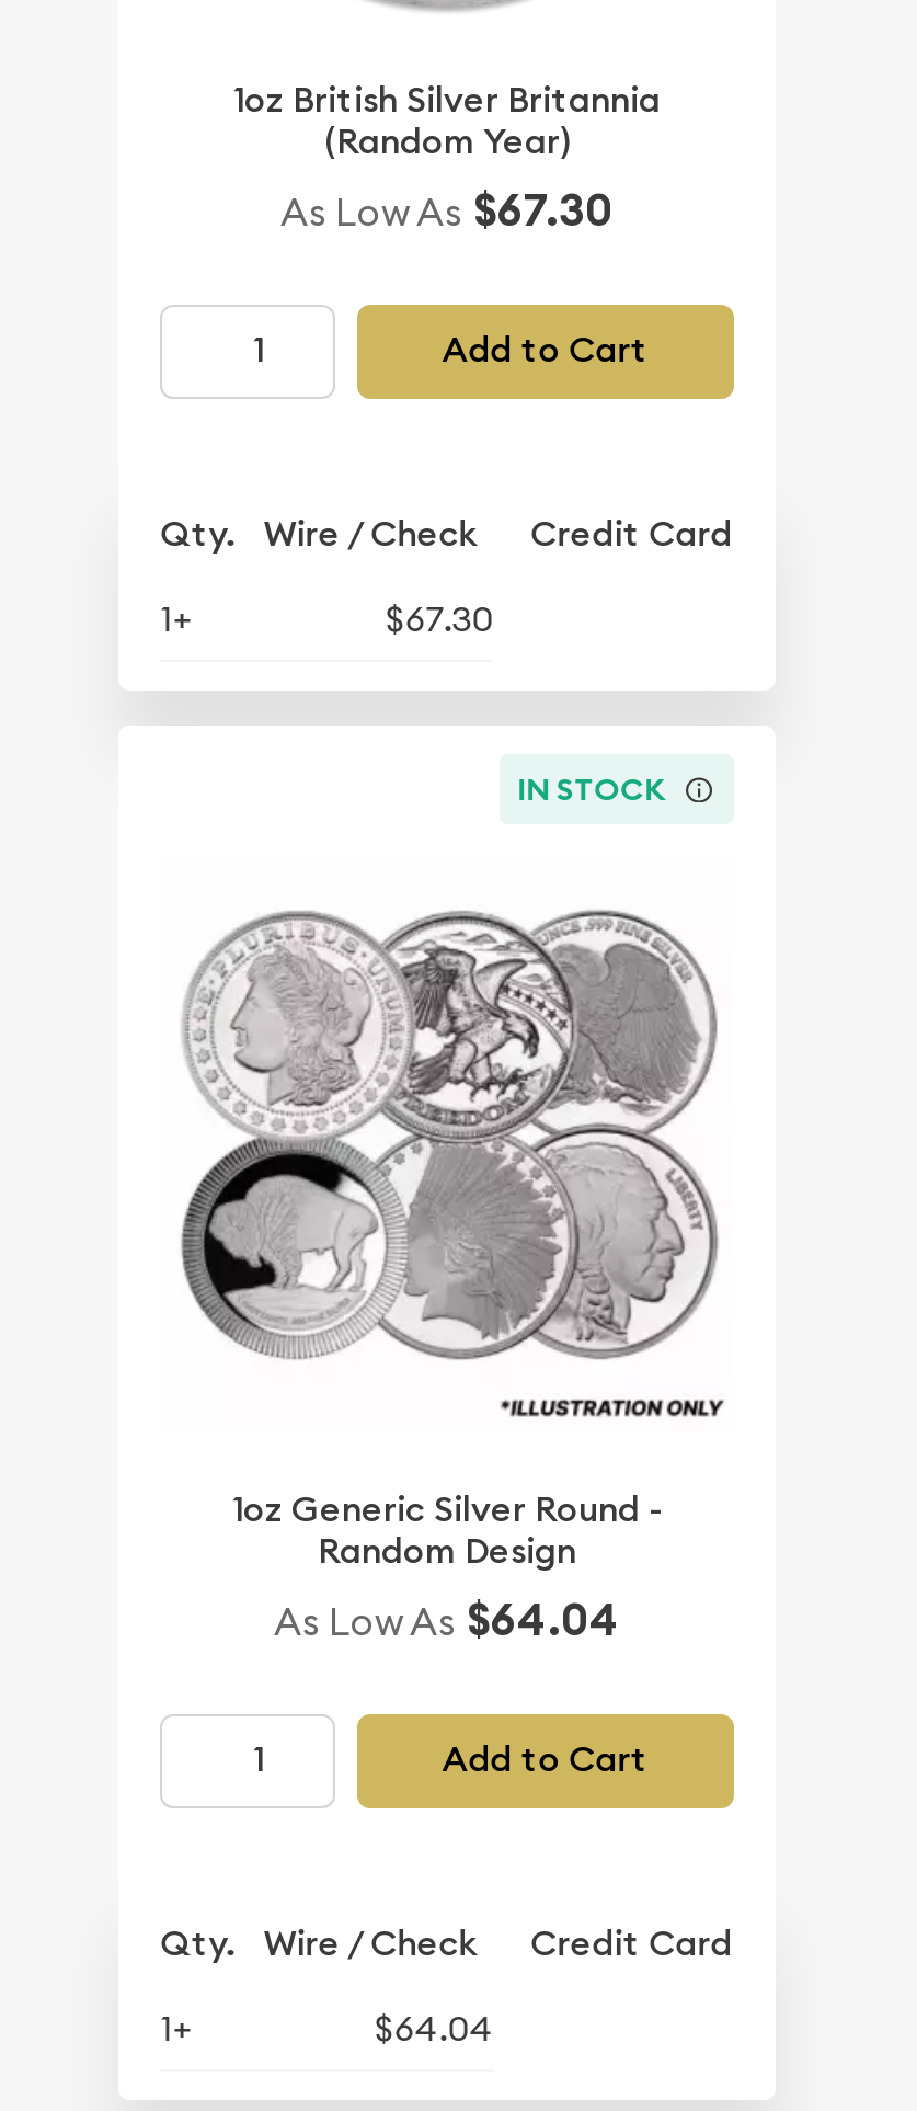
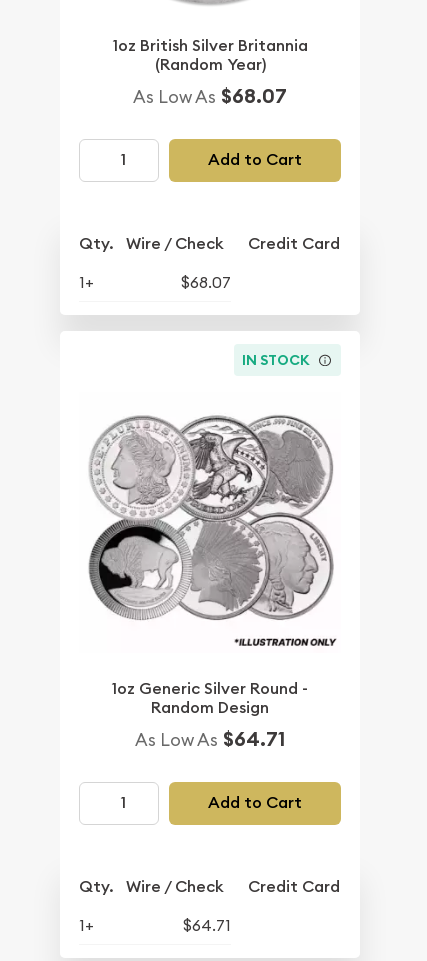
- As Low As $67.30
+ As Low As $68.07

- $67.30
+ $68.07

- As Low As $64.04
+ As Low As $64.71

- $64.04
+ $64.71
